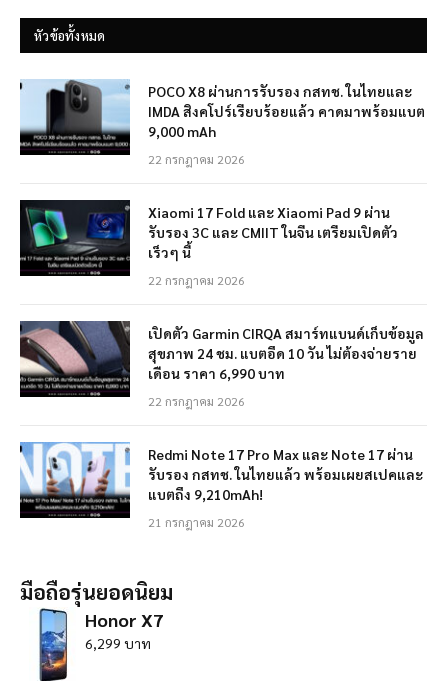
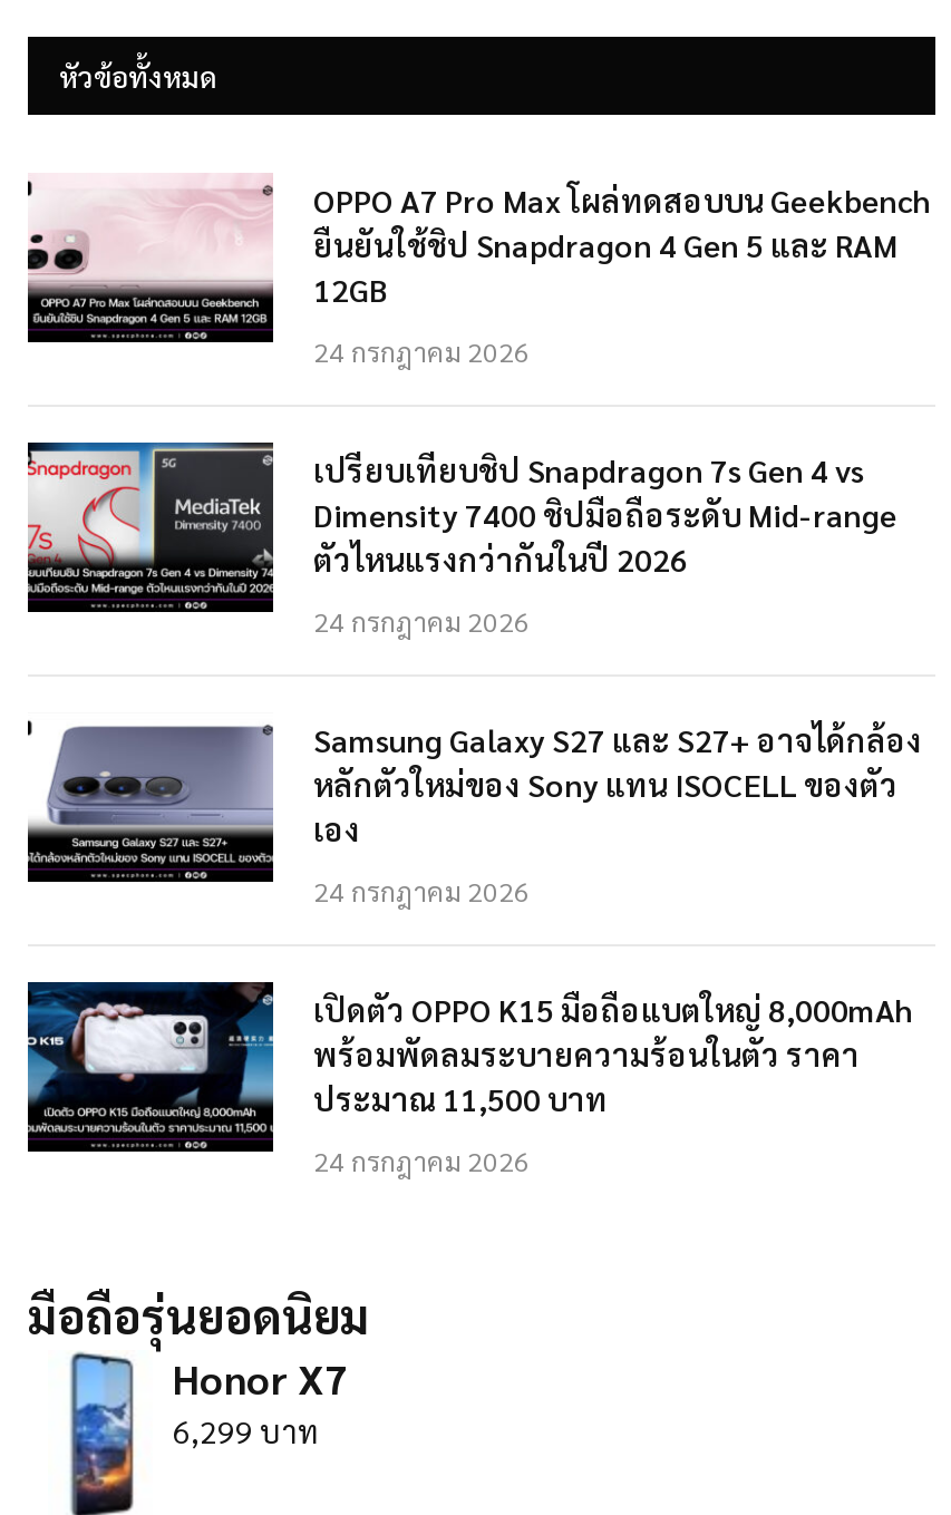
- [image]
- POCO X8 ผ่านการรับรอง กสทช. ในไทยและ
- IMDA สิงคโปร์เรียบร้อยแล้ว คาดมาพร้อมแบต
- 9,000 mAh
+ [image]
+ OPPO A7 Pro Max โผล่ทดสอบบน Geekbench
+ ยืนยันใช้ชิป Snapdragon 4 Gen 5 และ RAM
+ 12GB

- 22 กรกฎาคม 2026
+ 24 กรกฎาคม 2026

- [image]
- Xiaomi 17 Fold และ Xiaomi Pad 9 ผ่าน
- รับรอง 3C และ CMIIT ในจีน เตรียมเปิดตัว
- เร็วๆ นี้
+ [image]
+ เปรียบเทียบชิป Snapdragon 7s Gen 4 vs
+ Dimensity 7400 ชิปมือถือระดับ Mid-range
+ ตัวไหนแรงกว่ากันในปี 2026

- 22 กรกฎาคม 2026
+ 24 กรกฎาคม 2026

- [image]
- เปิดตัว Garmin CIRQA สมาร์ทแบนด์เก็บข้อมูล
- สุขภาพ 24 ชม. แบตอึด 10 วัน ไม่ต้องจ่ายราย
- เดือน ราคา 6,990 บาท
+ [image]
+ Samsung Galaxy S27 และ S27+ อาจได้กล้อง
+ หลักตัวใหม่ของ Sony แทน ISOCELL ของตัว
+ เอง

- 22 กรกฎาคม 2026
+ 24 กรกฎาคม 2026

- [image]
- Redmi Note 17 Pro Max และ Note 17 ผ่าน
- รับรอง กสทช. ในไทยแล้ว พร้อมเผยสเปคและ
- แบตถึง 9,210mAh!
+ [image]
+ เปิดตัว OPPO K15 มือถือแบตใหญ่ 8,000mAh
+ พร้อมพัดลมระบายความร้อนในตัว ราคา
+ ประมาณ 11,500 บาท

- 21 กรกฎาคม 2026
+ 24 กรกฎาคม 2026
